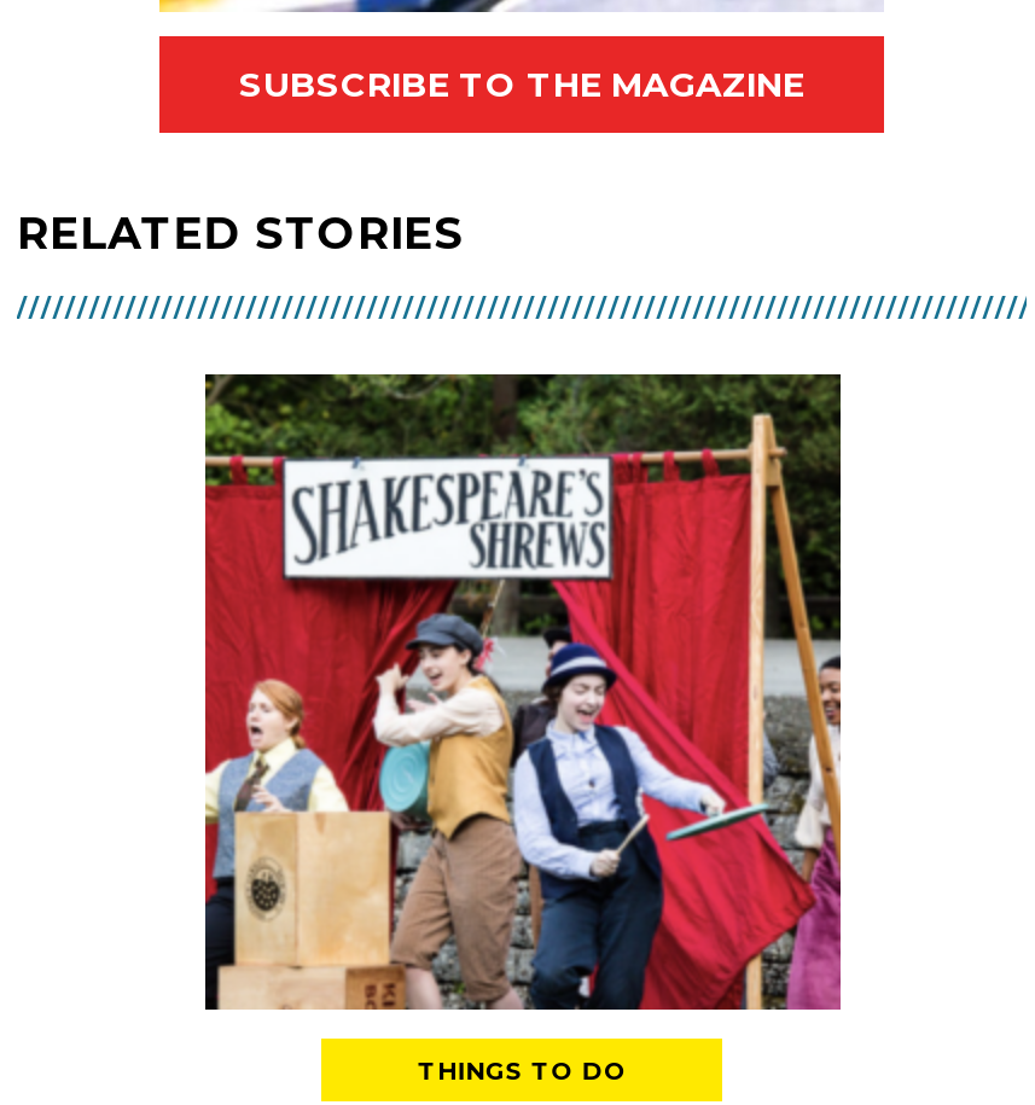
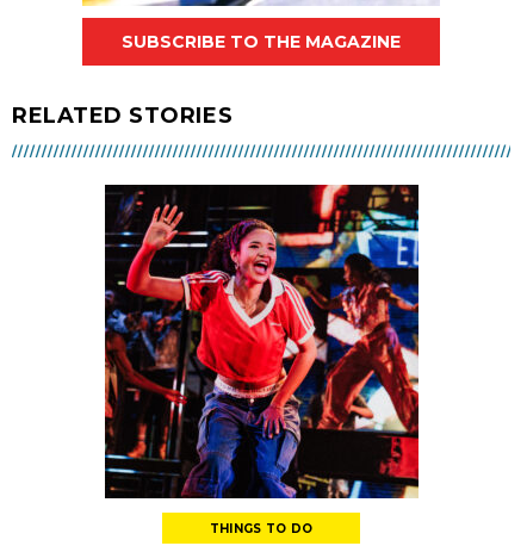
- [image]
+ [image]
